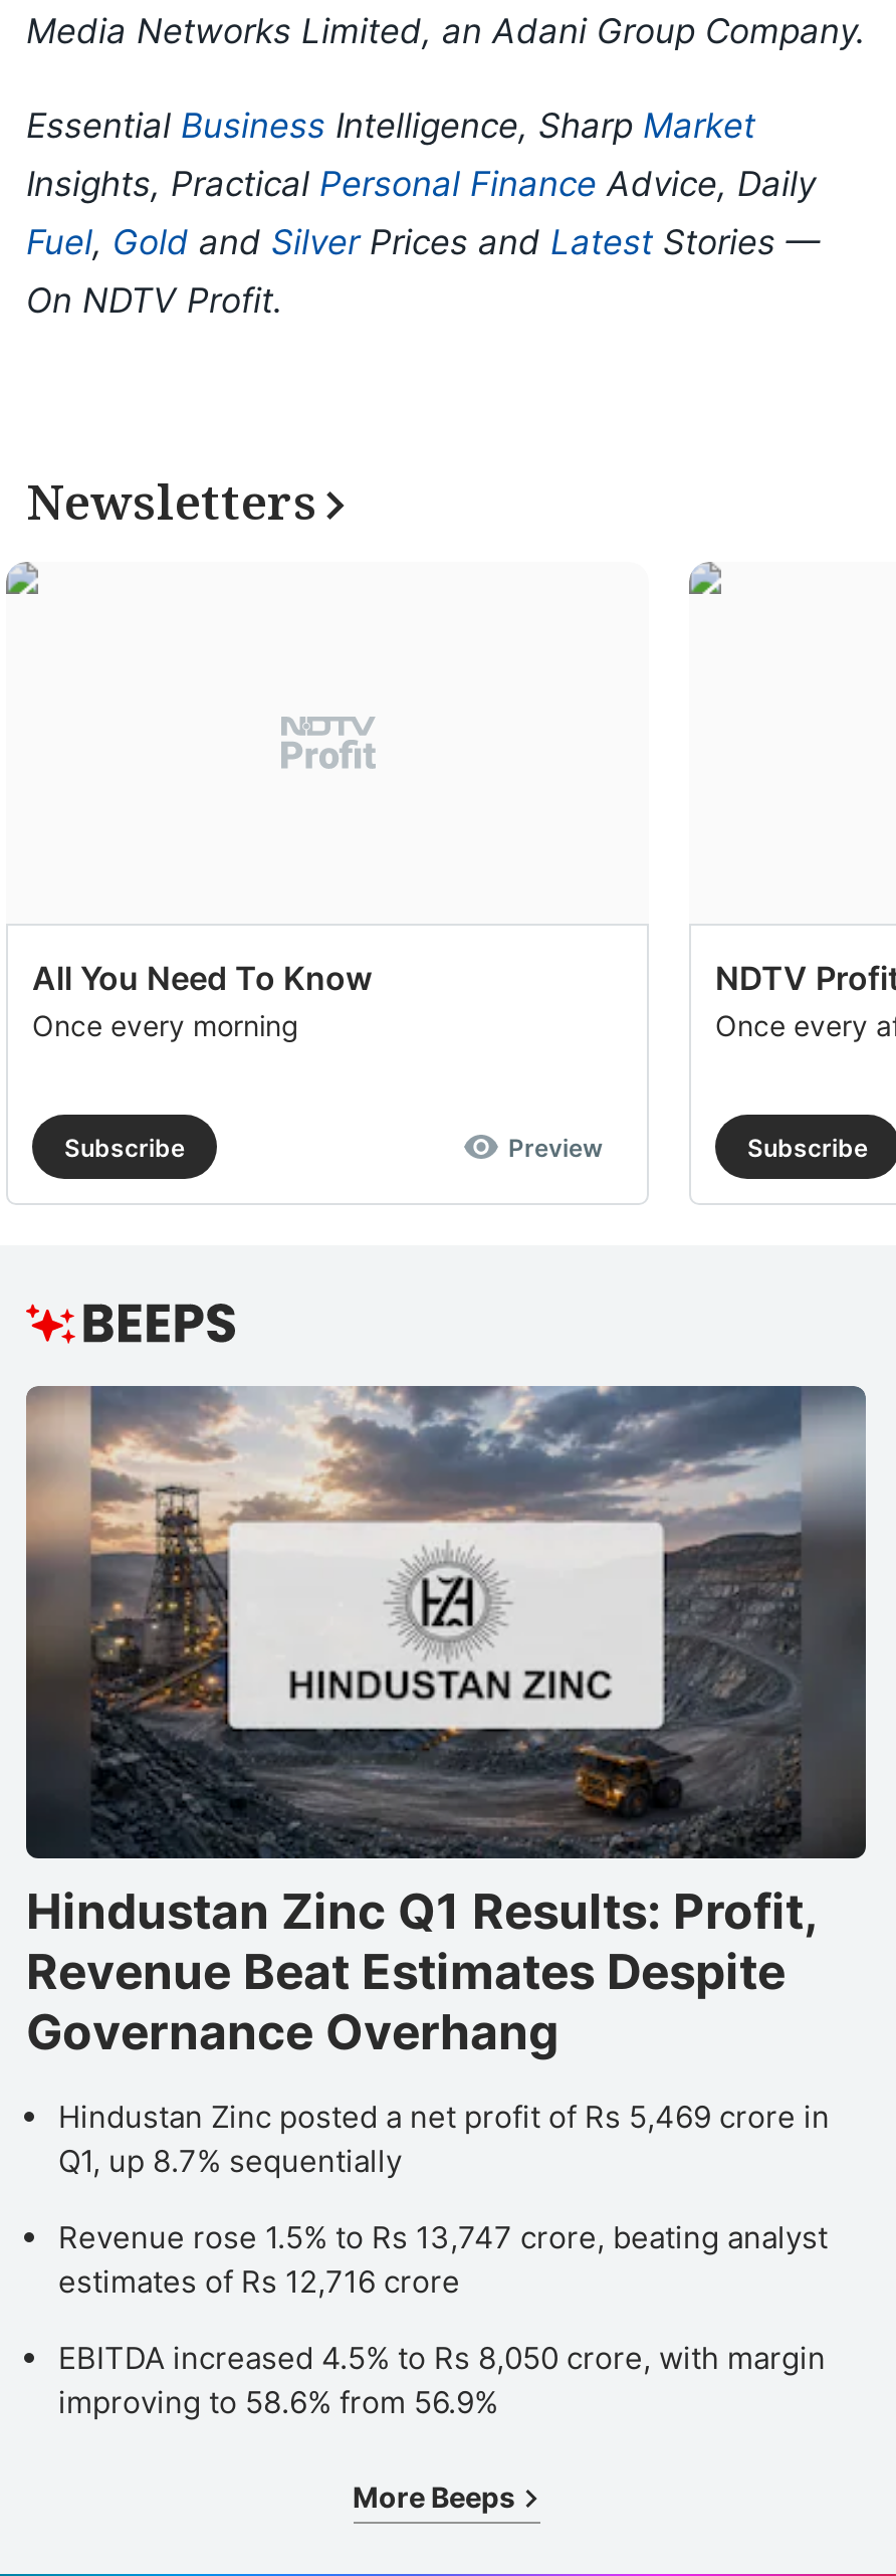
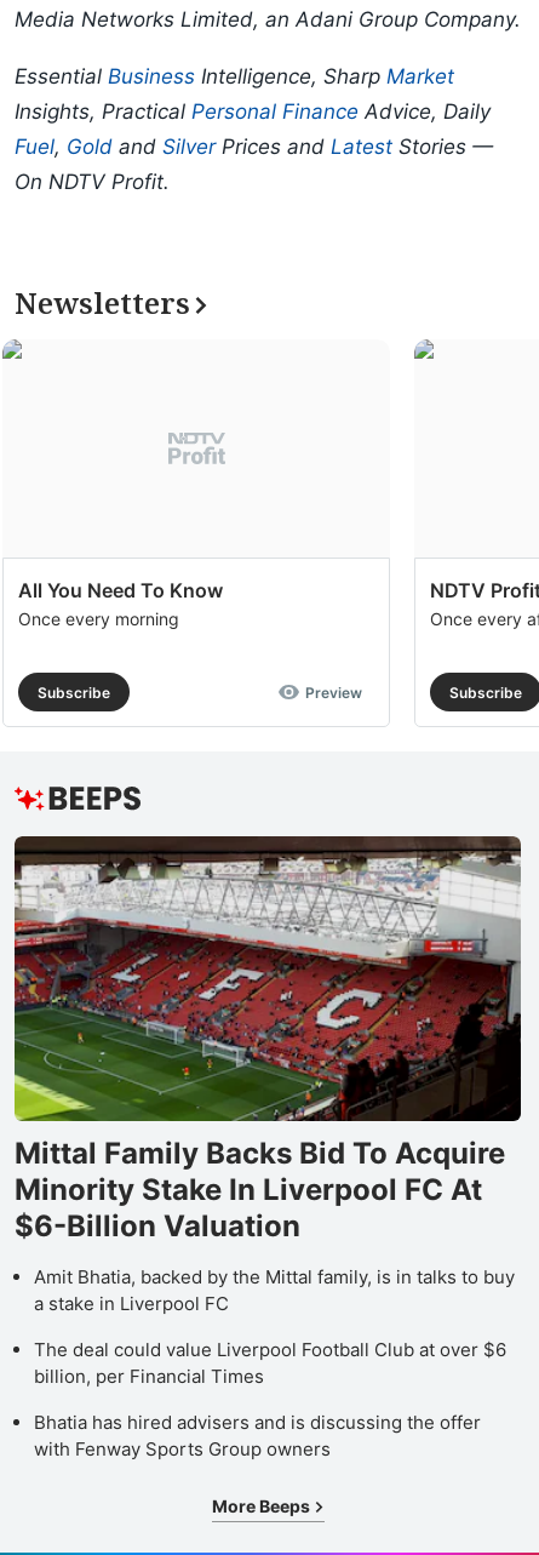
- [image]
- Hindustan Zinc Q1 Results: Profit,
- Revenue Beat Estimates Despite
- Governance Overhang
+ [image]
+ Mittal Family Backs Bid To Acquire
+ Minority Stake In Liverpool FC At
+ $6-Billion Valuation

- Hindustan Zinc posted a net profit of Rs 5,469 crore in
- Q1, up 8.7% sequentially
+ Amit Bhatia, backed by the Mittal family, is in talks to buy
+ a stake in Liverpool FC

- Revenue rose 1.5% to Rs 13,747 crore, beating analyst
- estimates of Rs 12,716 crore
+ The deal could value Liverpool Football Club at over $6
+ billion, per Financial Times

- EBITDA increased 4.5% to Rs 8,050 crore, with margin
- improving to 58.6% from 56.9%
+ Bhatia has hired advisers and is discussing the offer
+ with Fenway Sports Group owners
